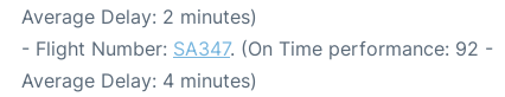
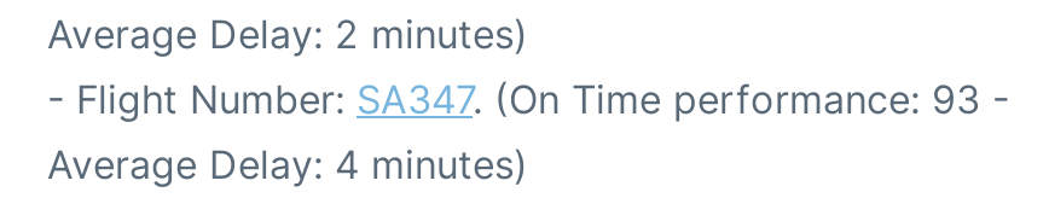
- - Flight Number: SA347. (On Time performance: 92 -
+ - Flight Number: SA347. (On Time performance: 93 -
